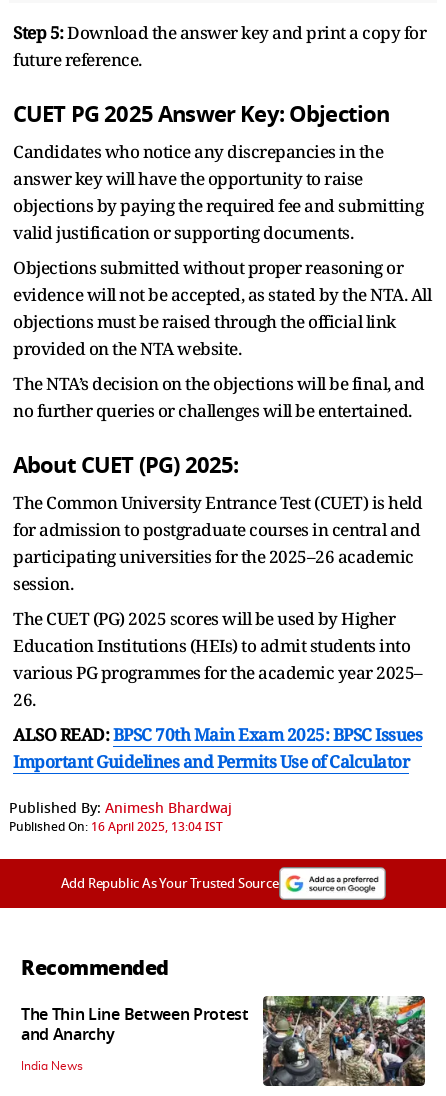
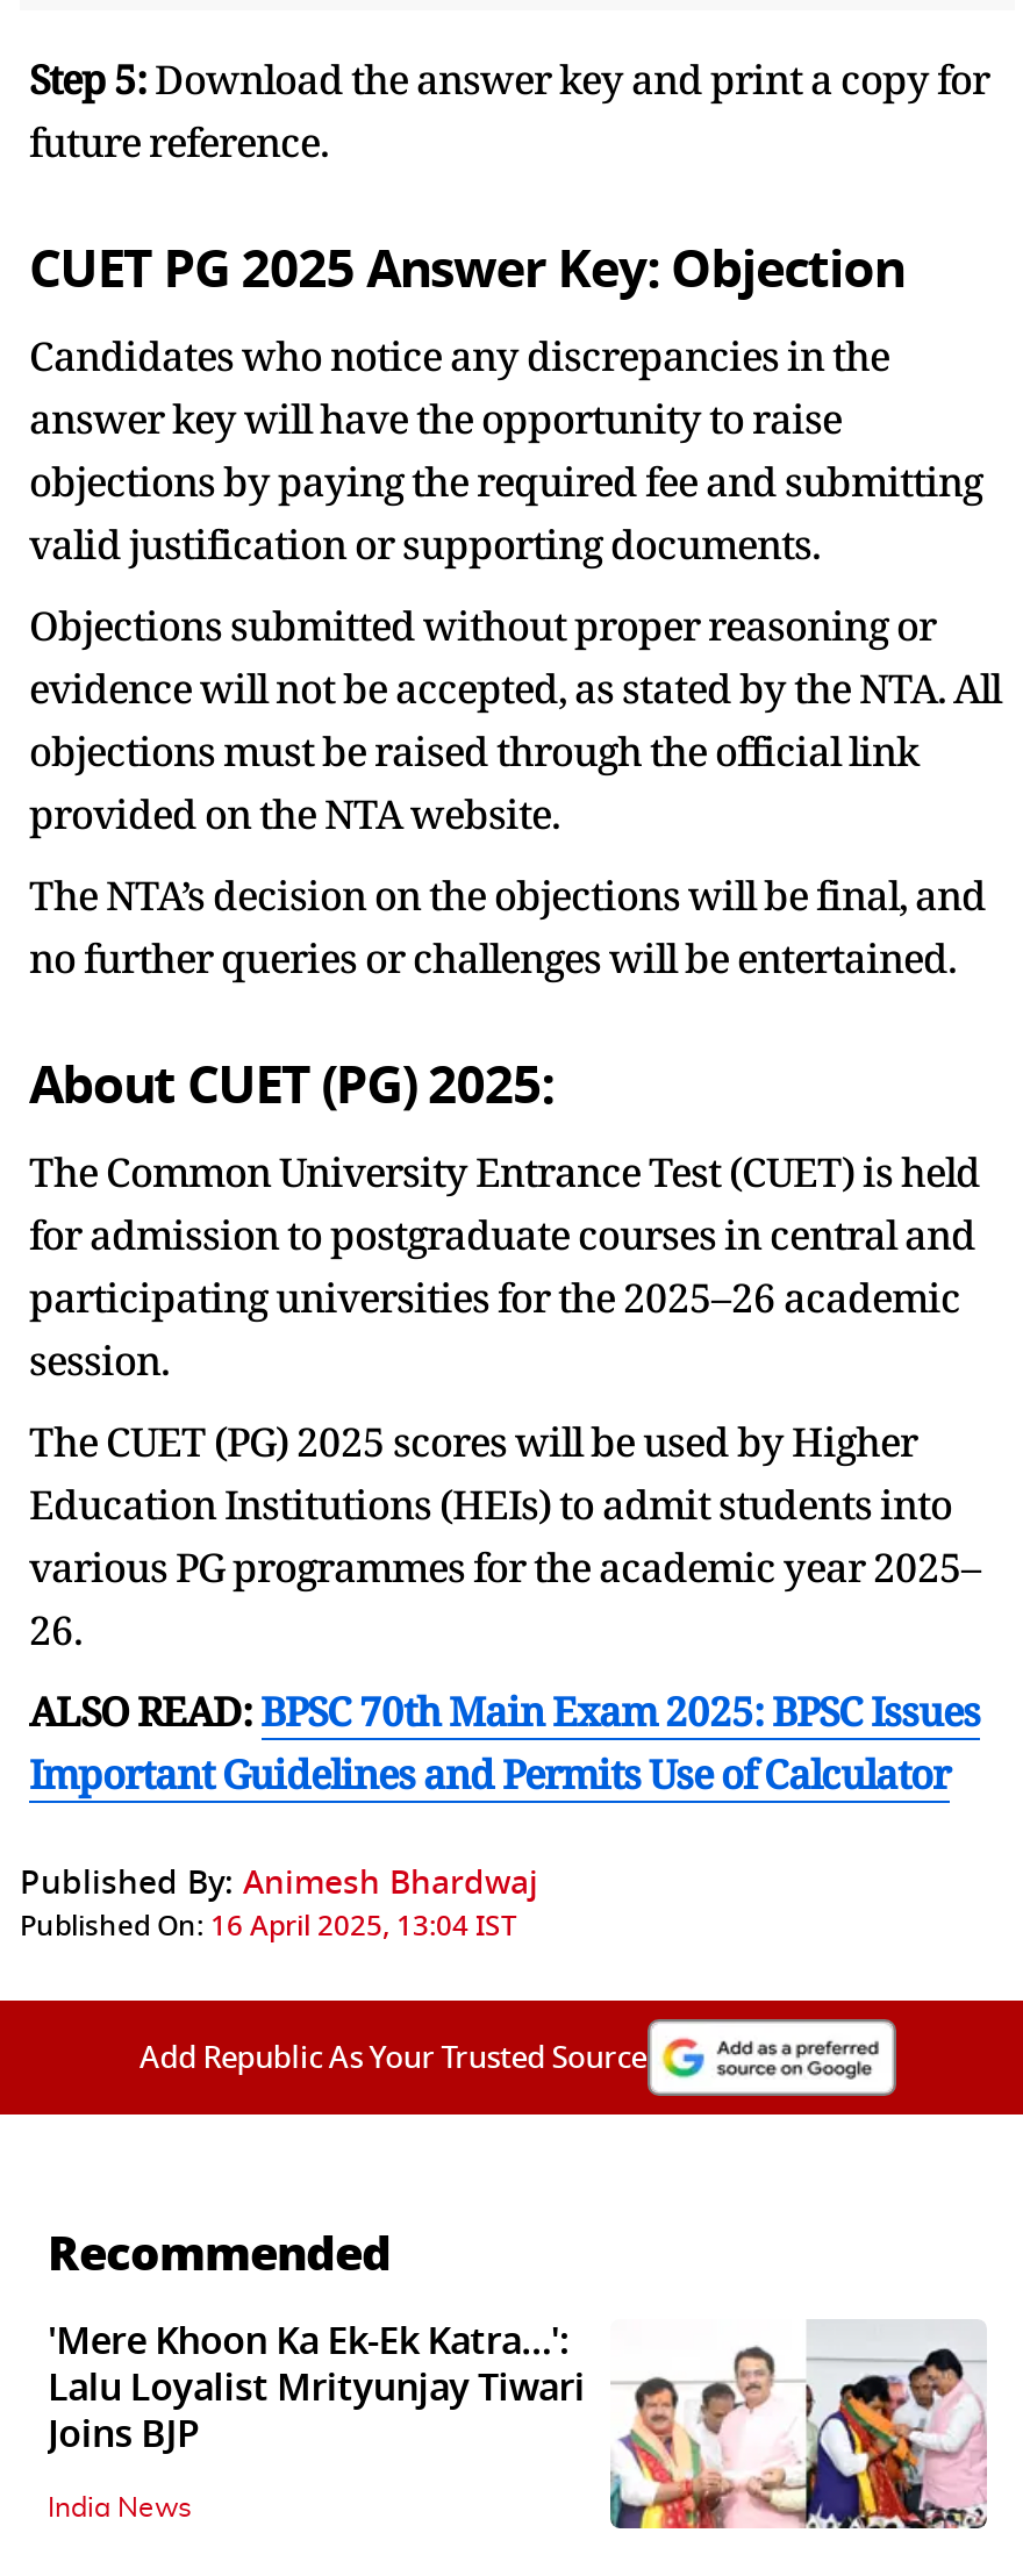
- [image]
- The Thin Line Between Protest
- and Anarchy
+ [image]
+ 'Mere Khoon Ka Ek-Ek Katra…':
+ Lalu Loyalist Mrityunjay Tiwari
+ Joins BJP
